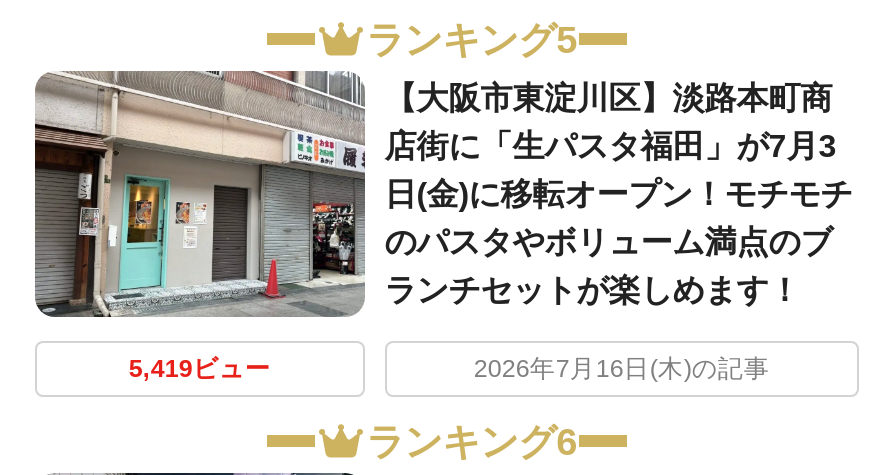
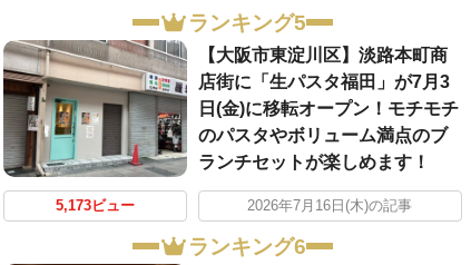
- 5,419ビュー
+ 5,173ビュー
